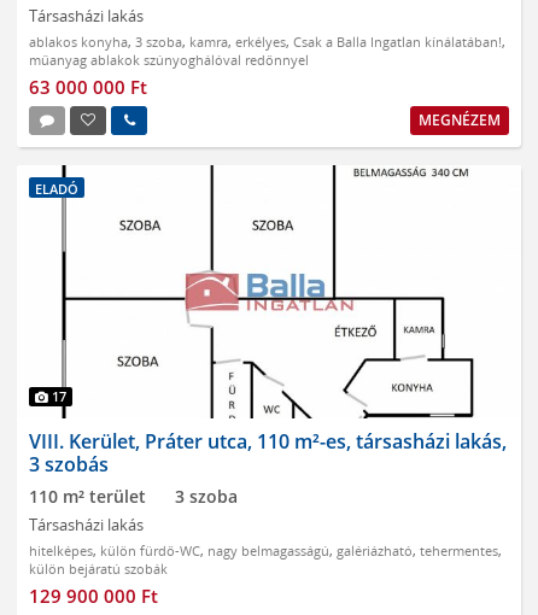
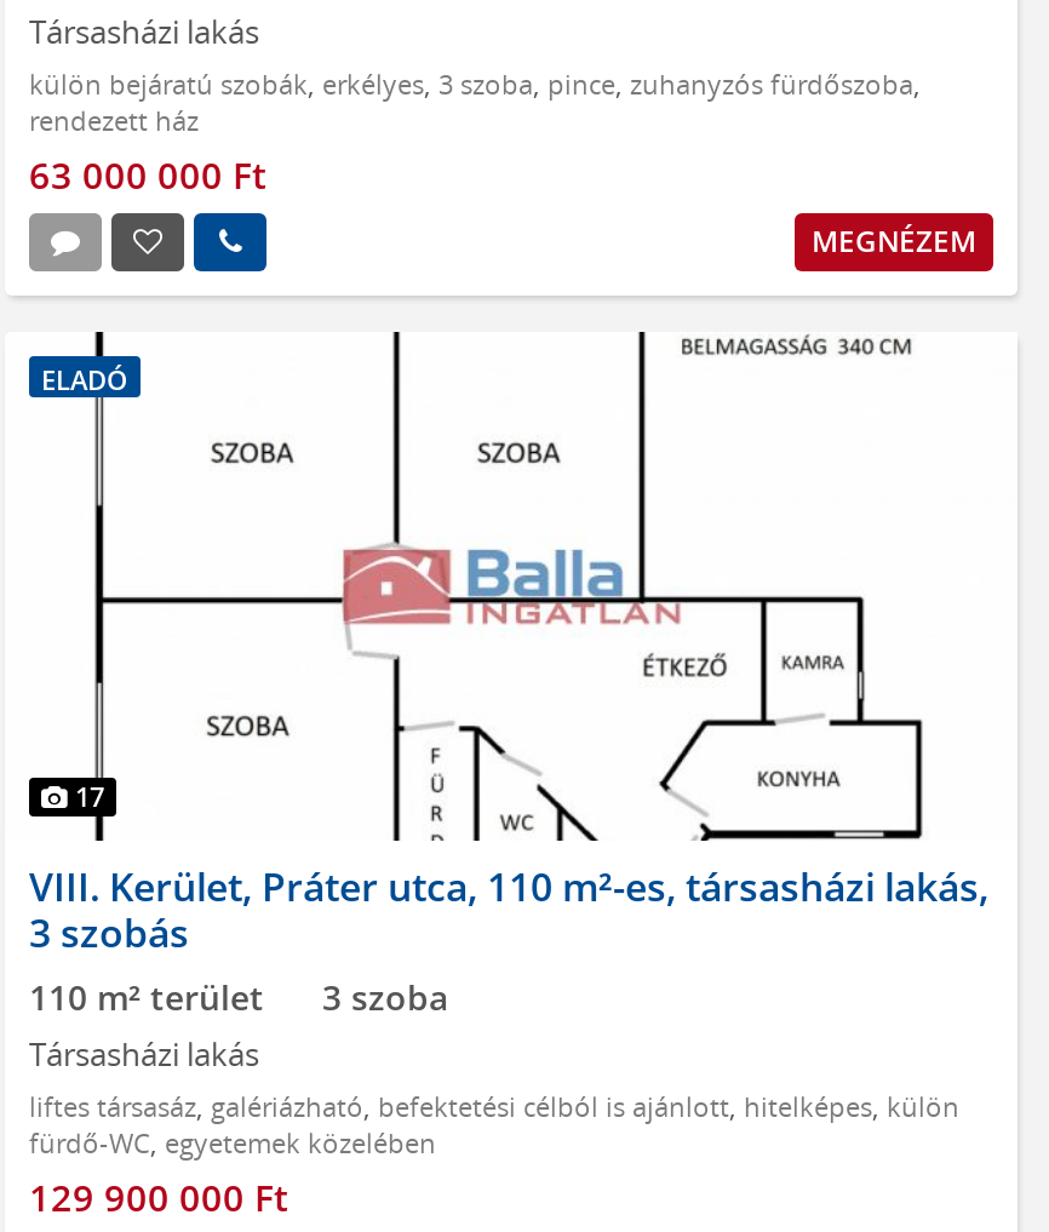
- ablakos konyha, 3 szoba, kamra, erkélyes, Csak a Balla Ingatlan kínálatában!,
- műanyag ablakok szúnyoghálóval redőnnyel
+ külön bejáratú szobák, erkélyes, 3 szoba, pince, zuhanyzós fürdőszoba,
+ rendezett ház

- hitelképes, külön fürdő-WC, nagy belmagasságú, galériázható, tehermentes,
- külön bejáratú szobák
+ liftes társasáz, galériázható, befektetési célból is ajánlott, hitelképes, külön
+ fürdő-WC, egyetemek közelében
